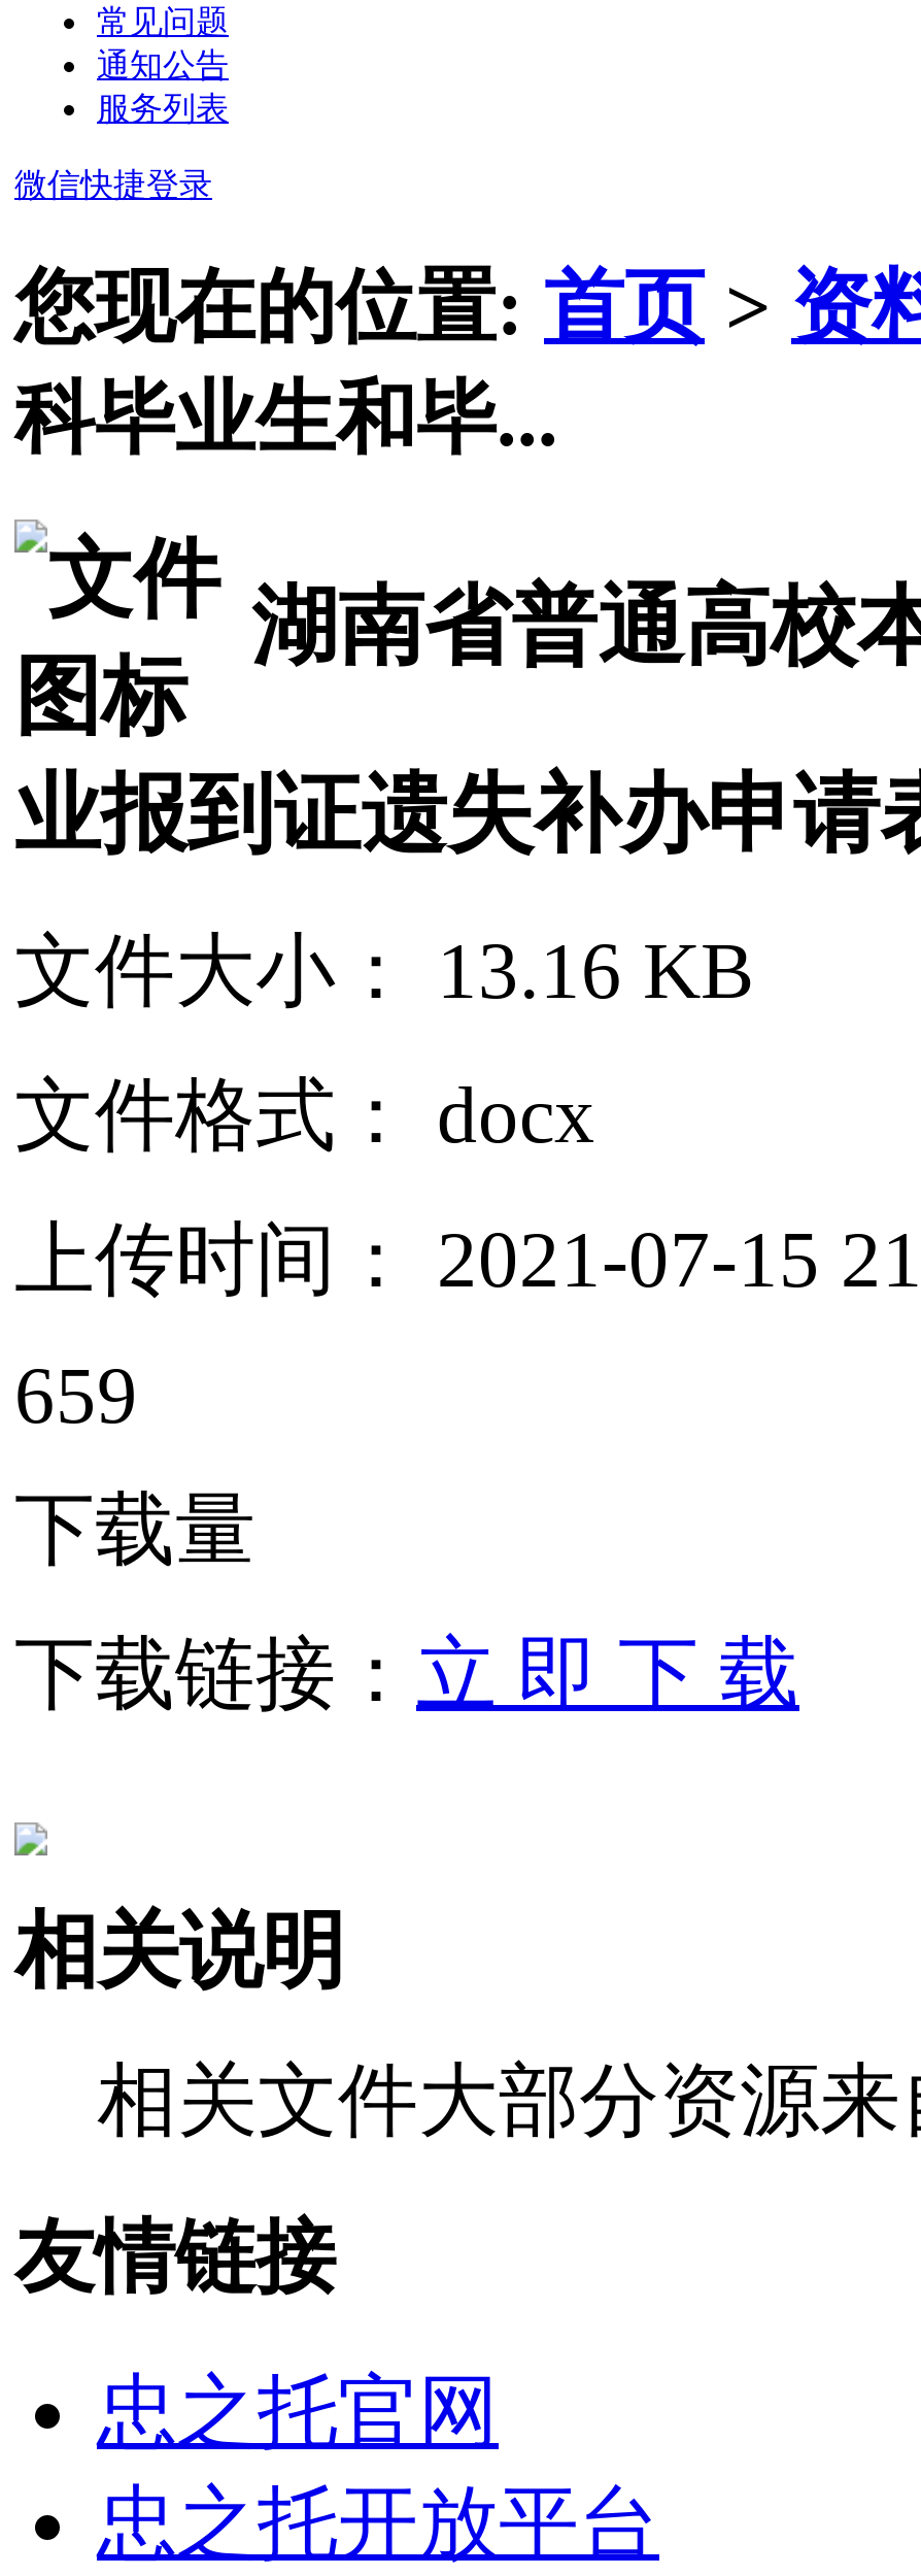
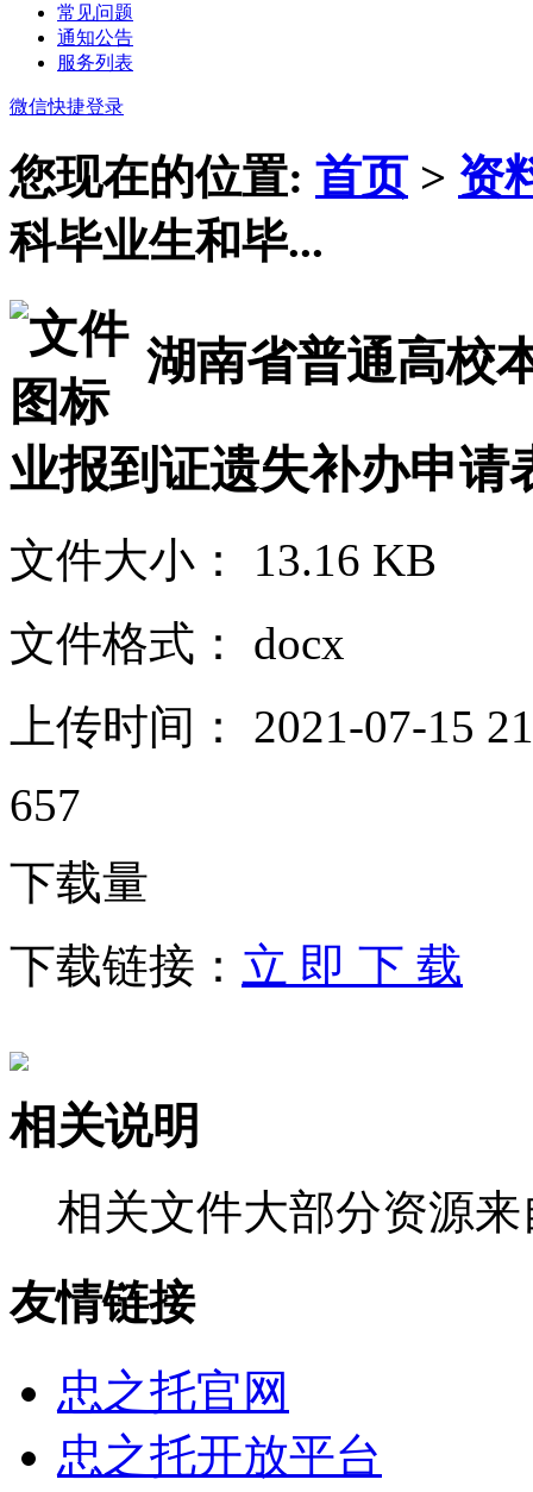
- 659
+ 657
